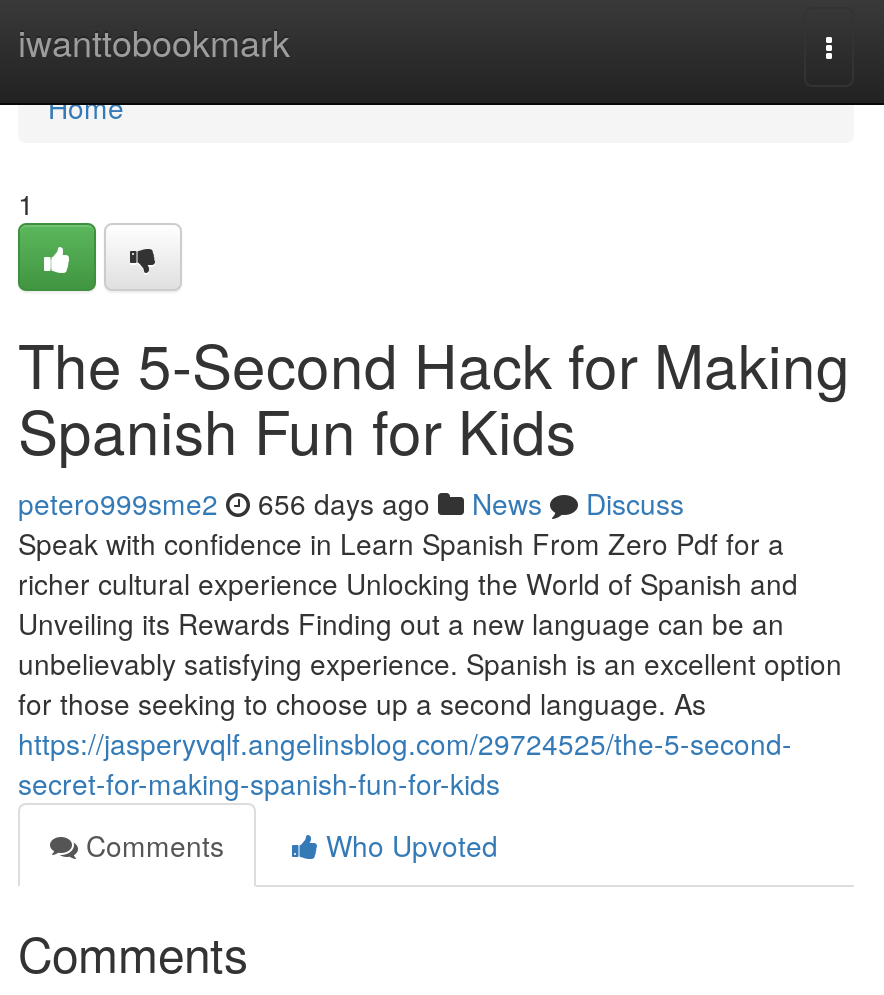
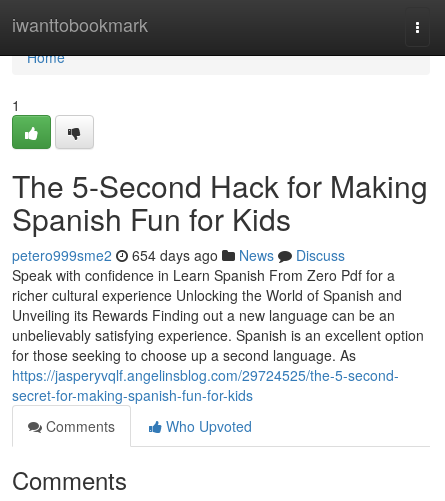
- petero999sme2 656 days ago News Discuss
+ petero999sme2 654 days ago News Discuss
